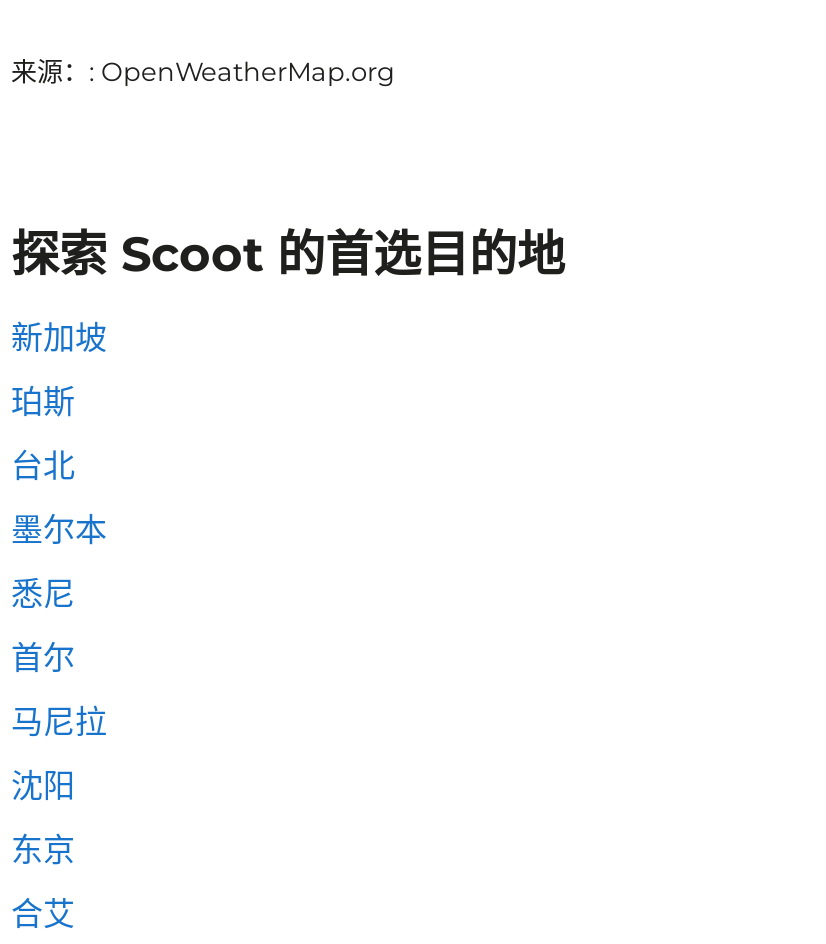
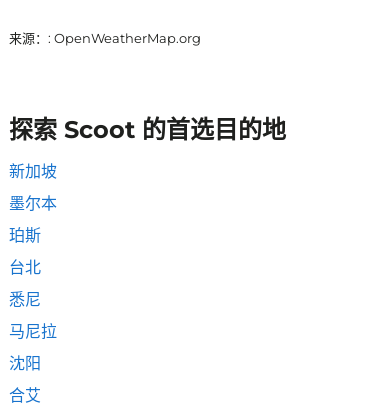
moved down: 珀斯 | 台北

moved up: 墨尔本

- 首尔

- 东京
